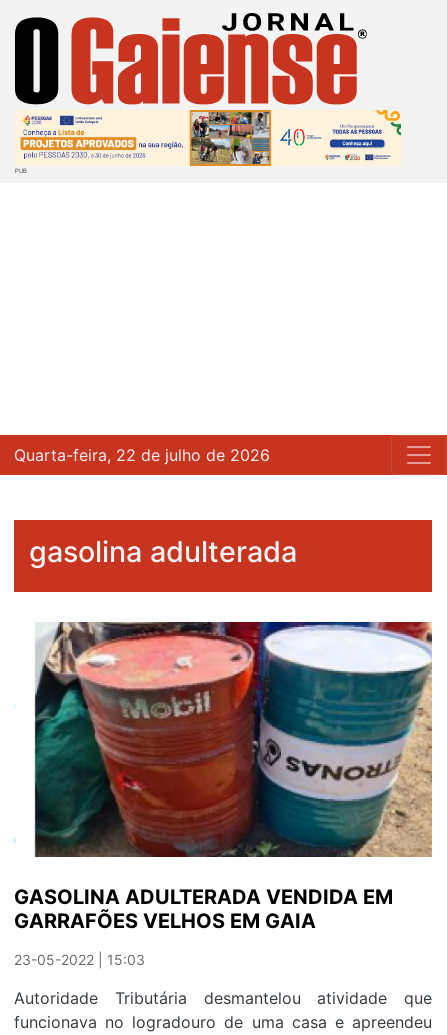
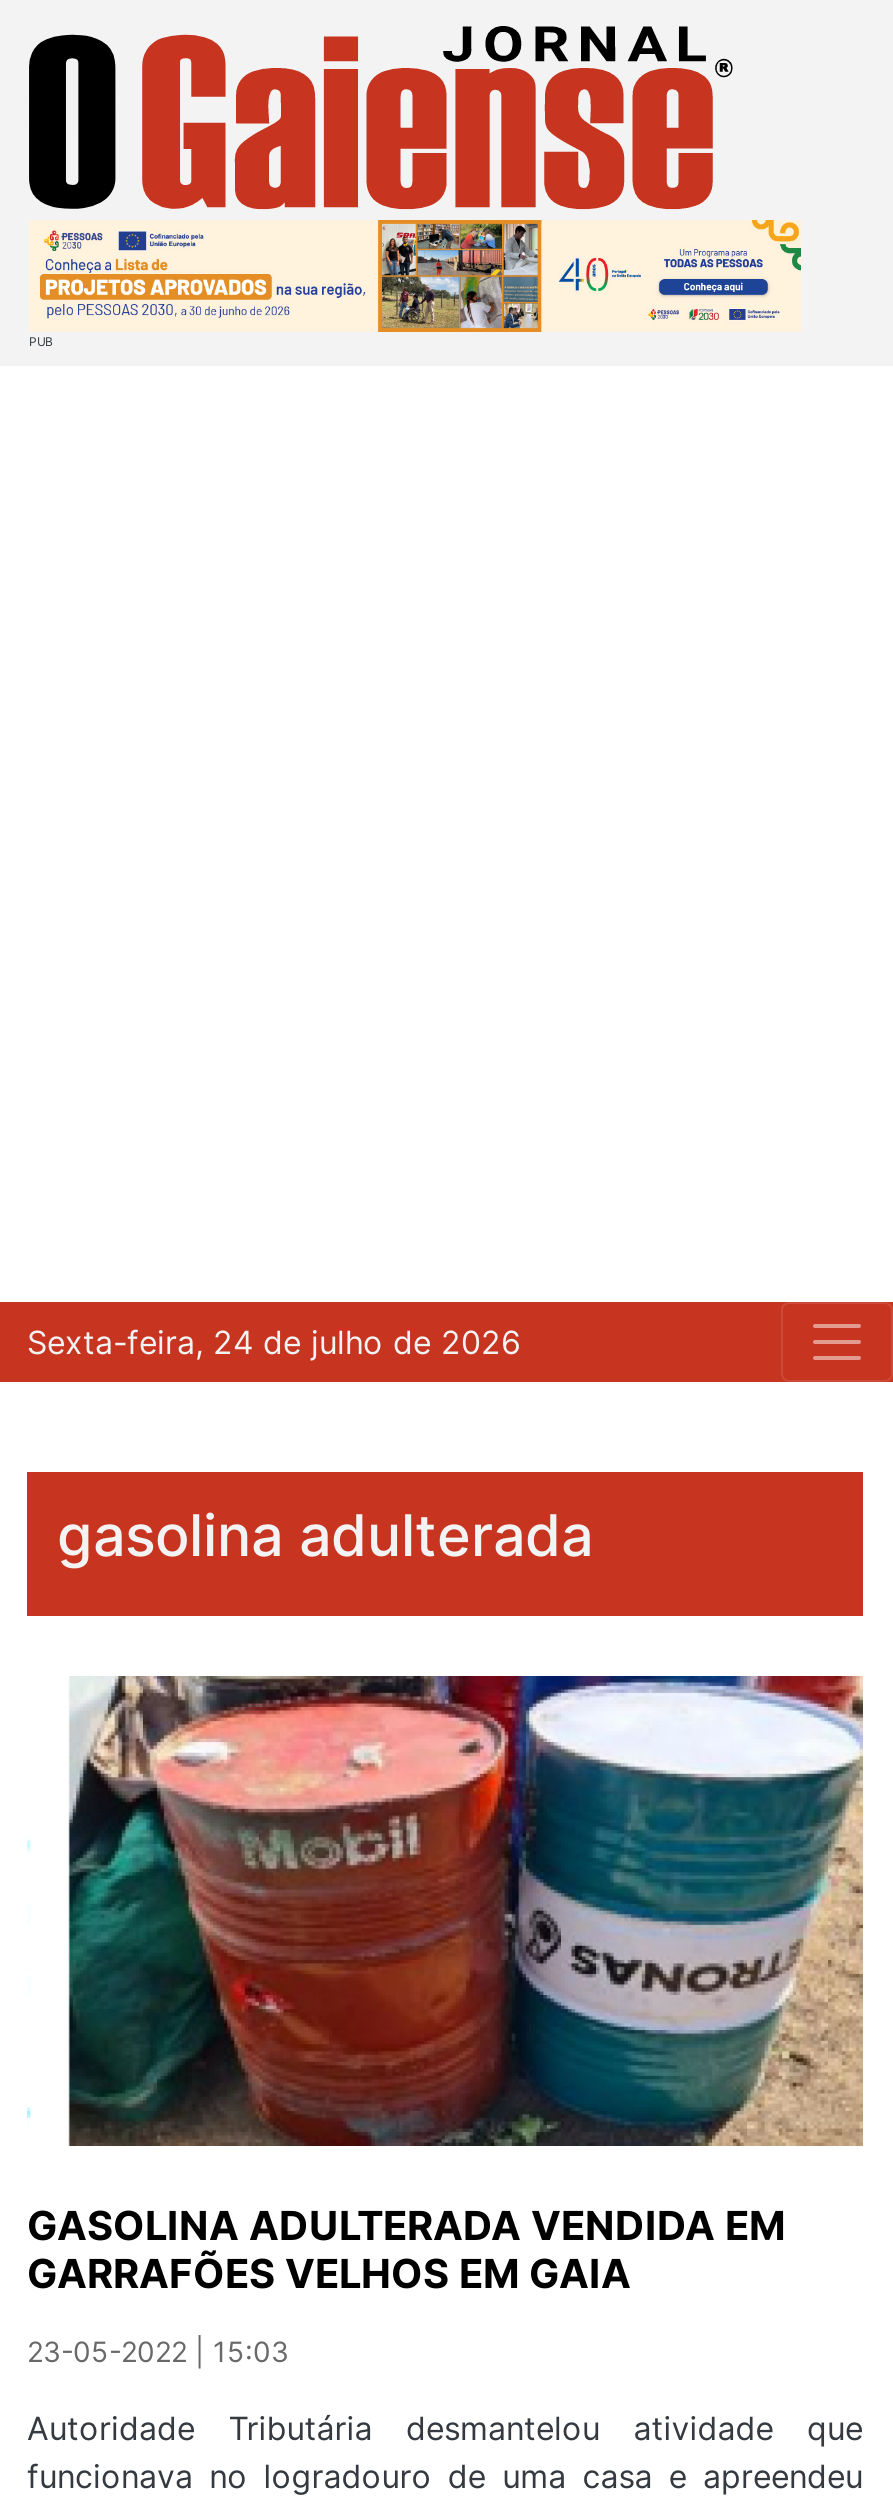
- Quarta-feira, 22 de julho de 2026
+ Sexta-feira, 24 de julho de 2026
